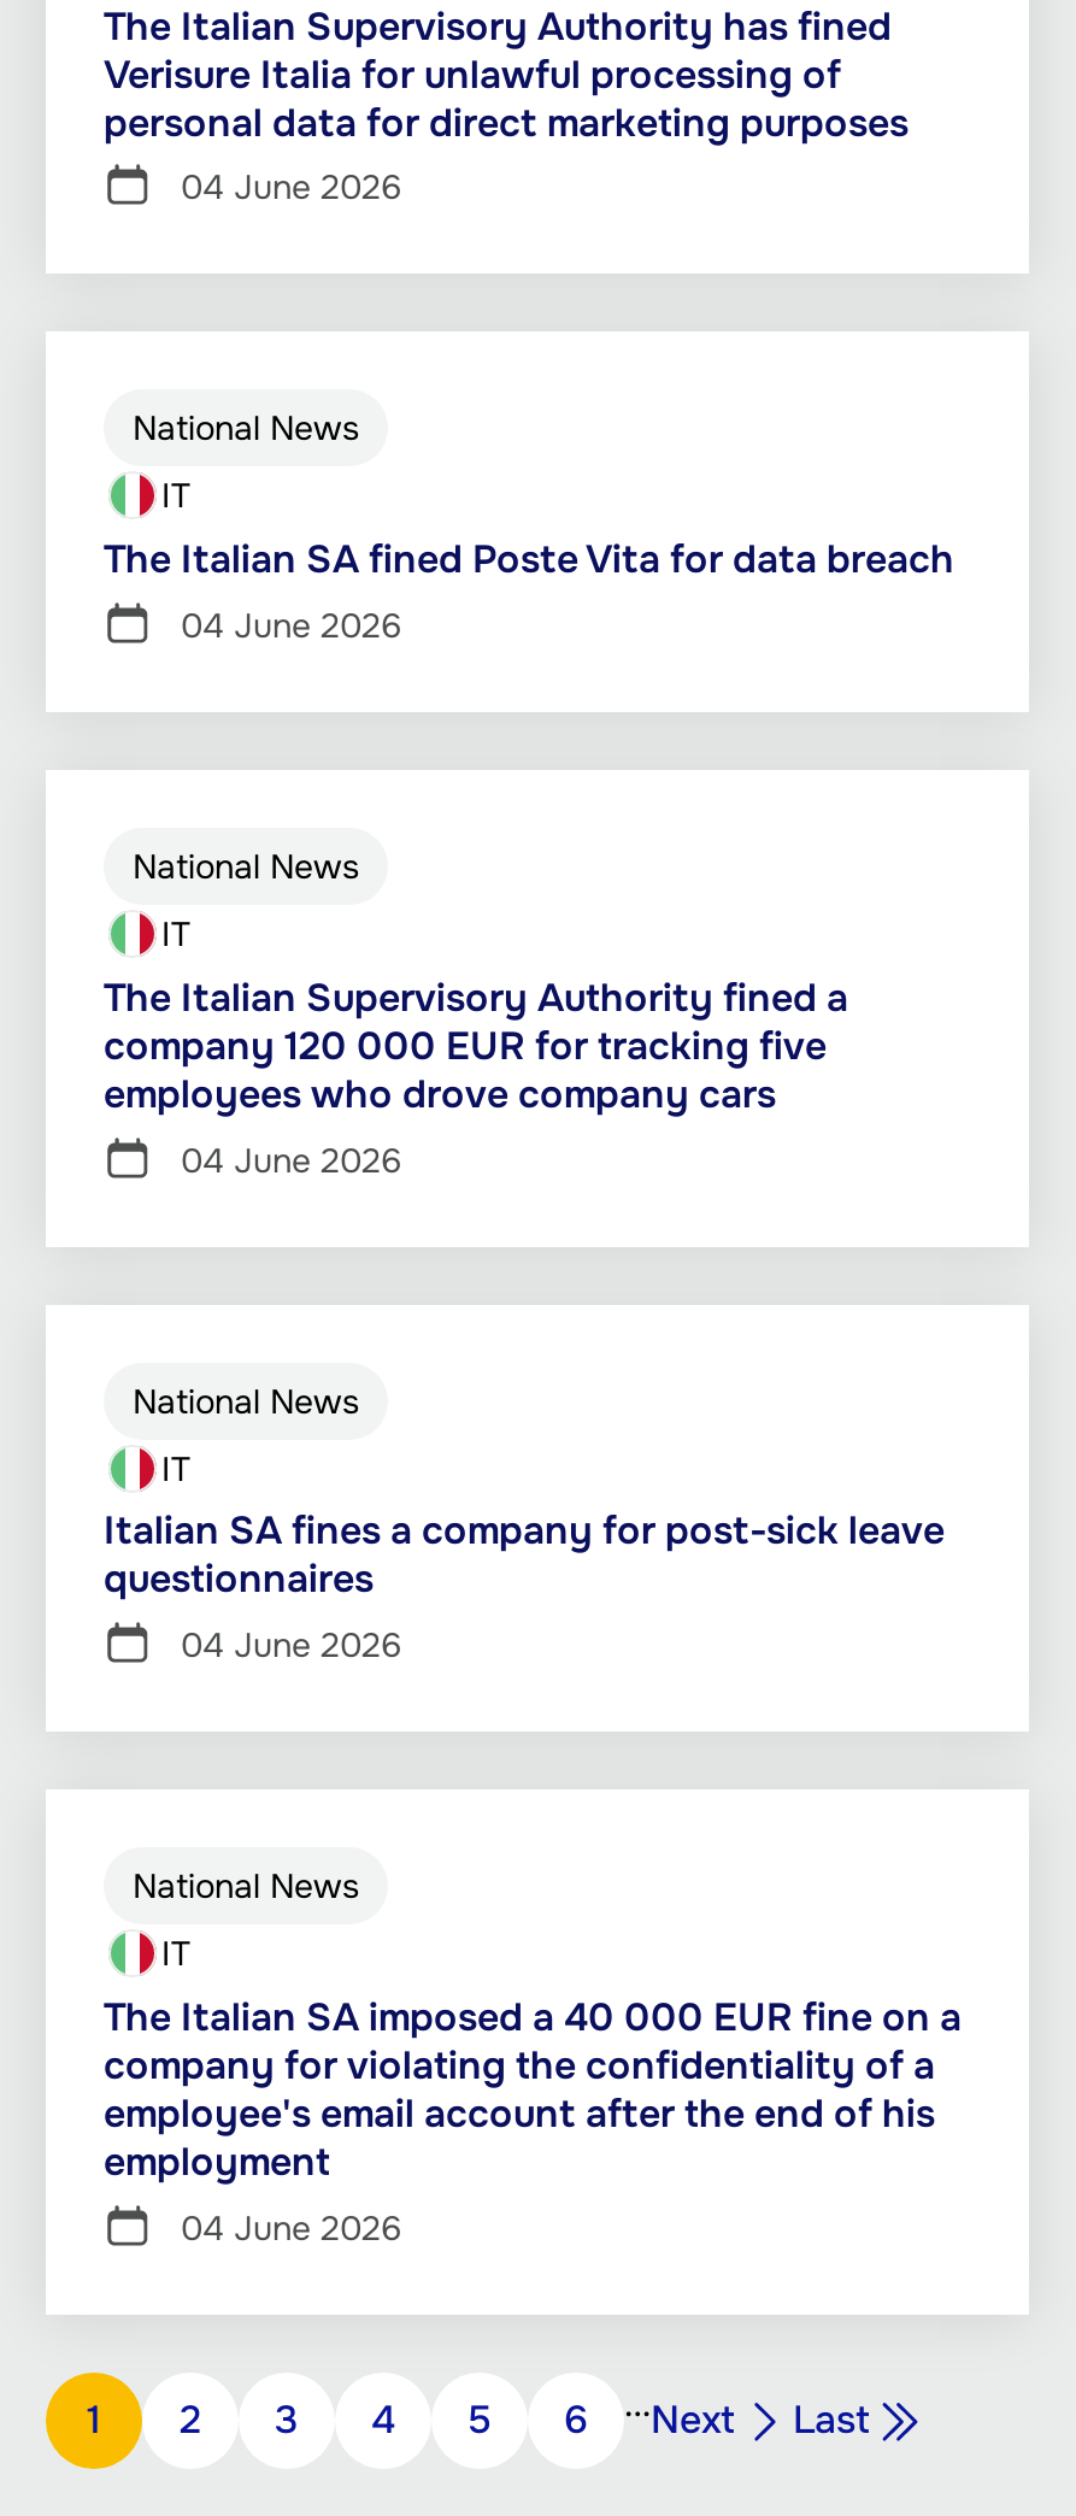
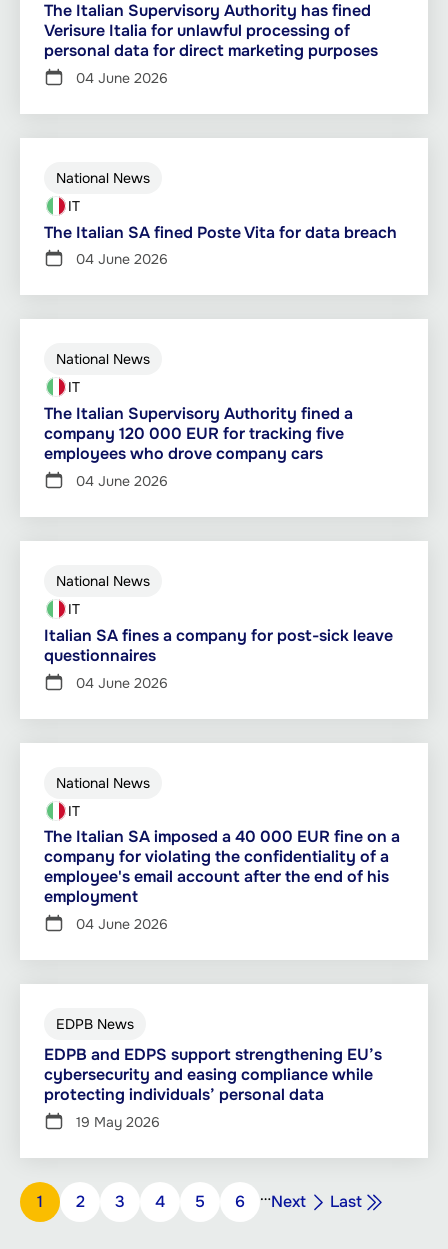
+ EDPB News
+ EDPB and EDPS support strengthening EU’s
+ cybersecurity and easing compliance while
+ protecting individuals’ personal data
+ 19 May 2026
